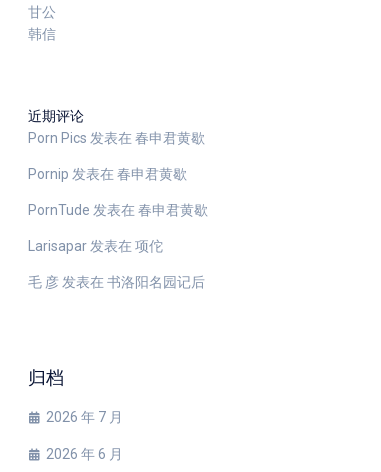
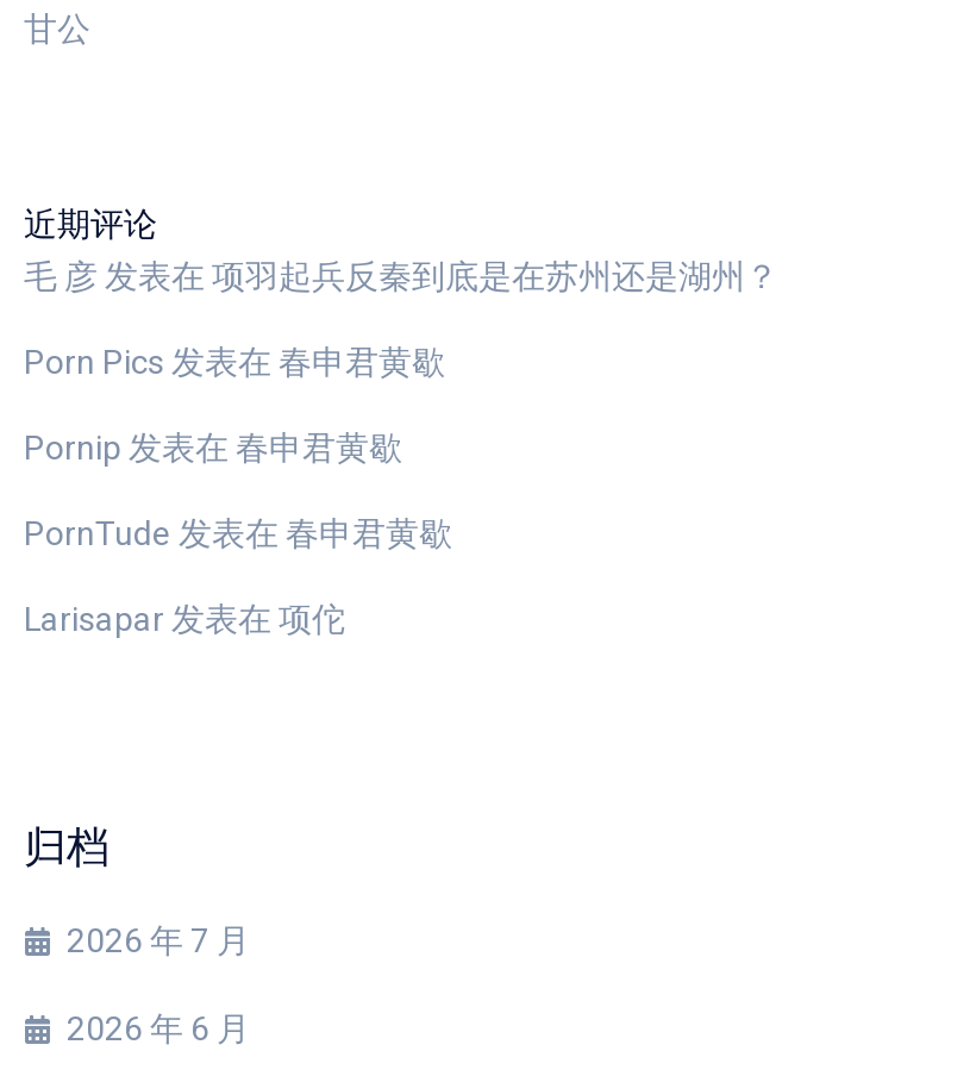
- 韩信

+ 毛 彦发表在项羽起兵反秦到底是在苏州还是湖州？

- 毛 彦发表在书洛阳名园记后
